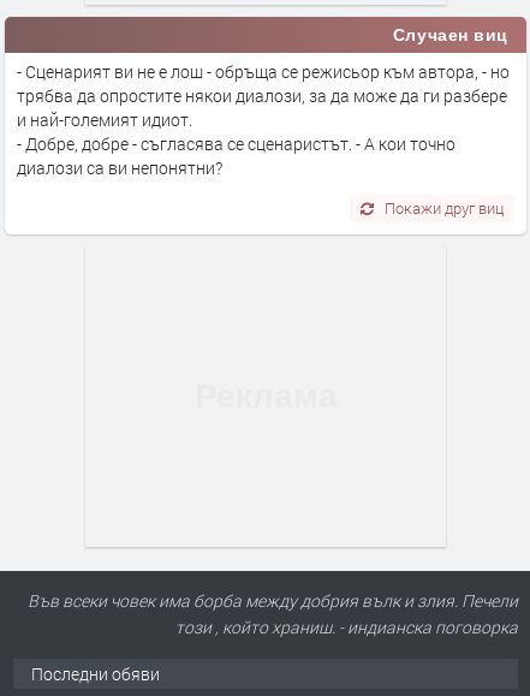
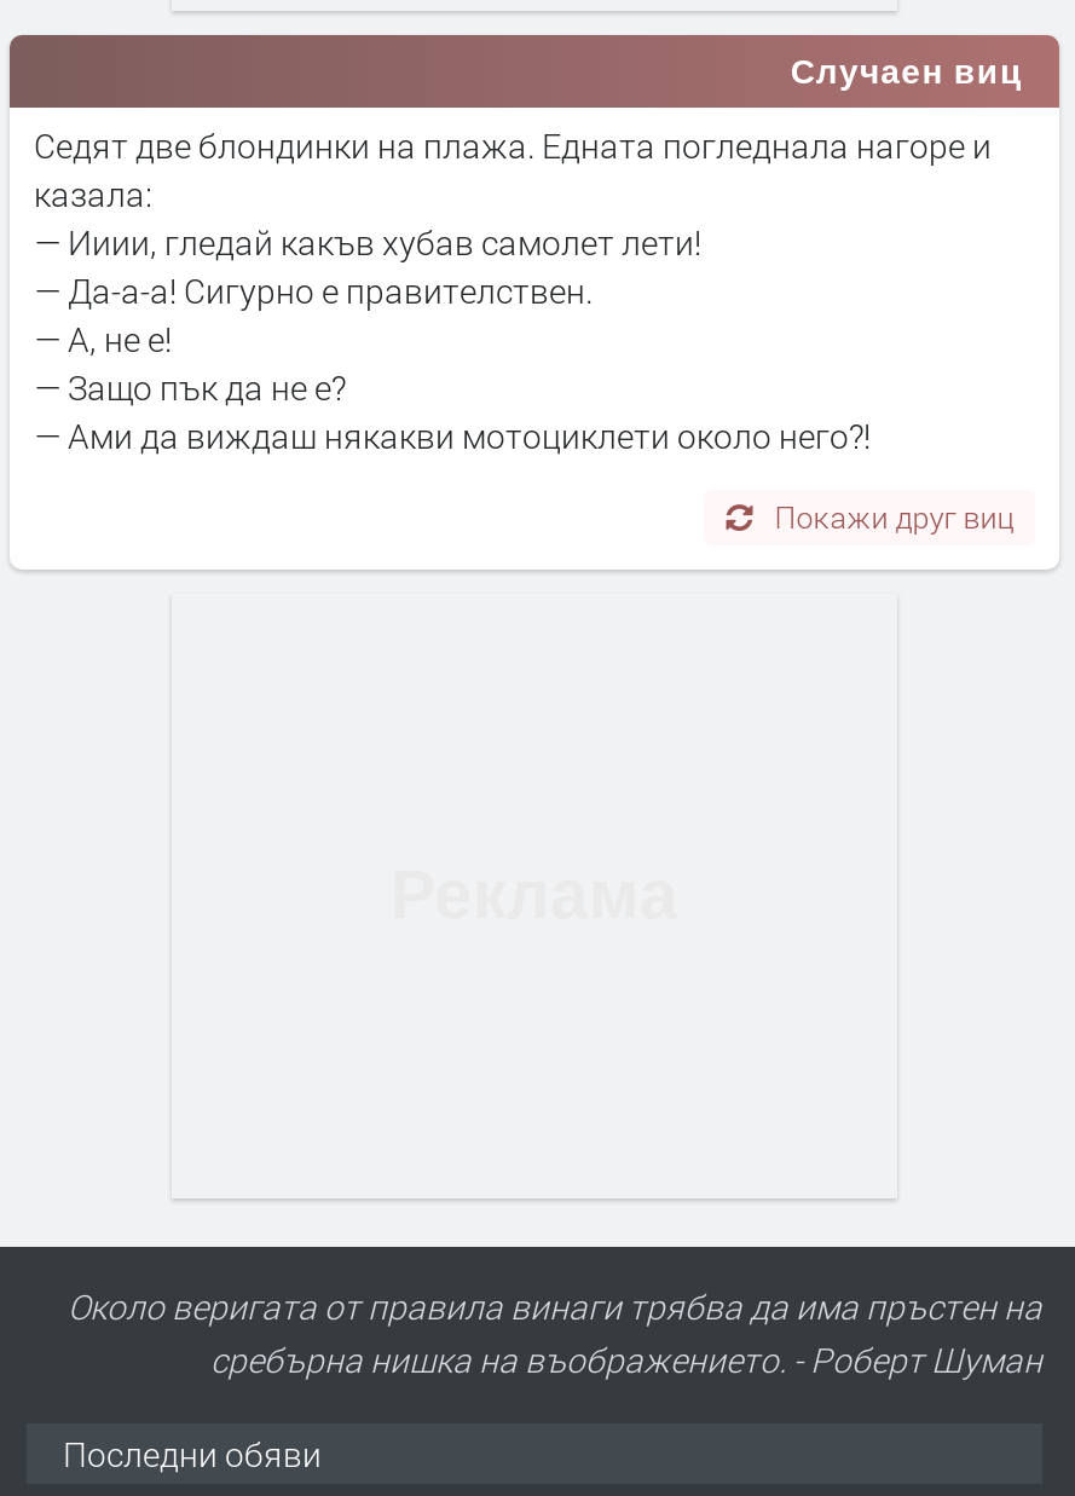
- - Сценарият ви не е лош - обръща се режисьор към автора, - но
- трябва да опростите някои диалози, за да може да ги разбере
- и най-големият идиот.
- - Добре, добре - съгласява се сценаристът. - А кои точно
- диалози са ви непонятни?
+ Седят две блондинки на плажа. Едната погледнала нагоре и
+ казала:
+ — Ииии, гледай какъв хубав самолет лети!
+ — Да-а-а! Сигурно е правителствен.
+ — А, не е!
+ — Защо пък да не е?
+ — Ами да виждаш някакви мотоциклети около него?!

- Във всеки човек има борба между добрия вълк и злия. Печели
- този , който храниш. - индианска поговорка
+ Около веригата от правила винаги трябва да има пръстен на
+ сребърна нишка на въображението. - Роберт Шуман
